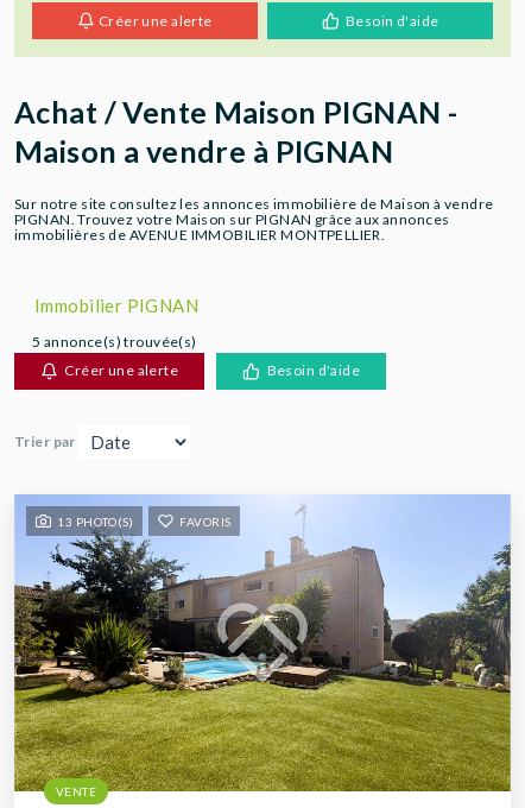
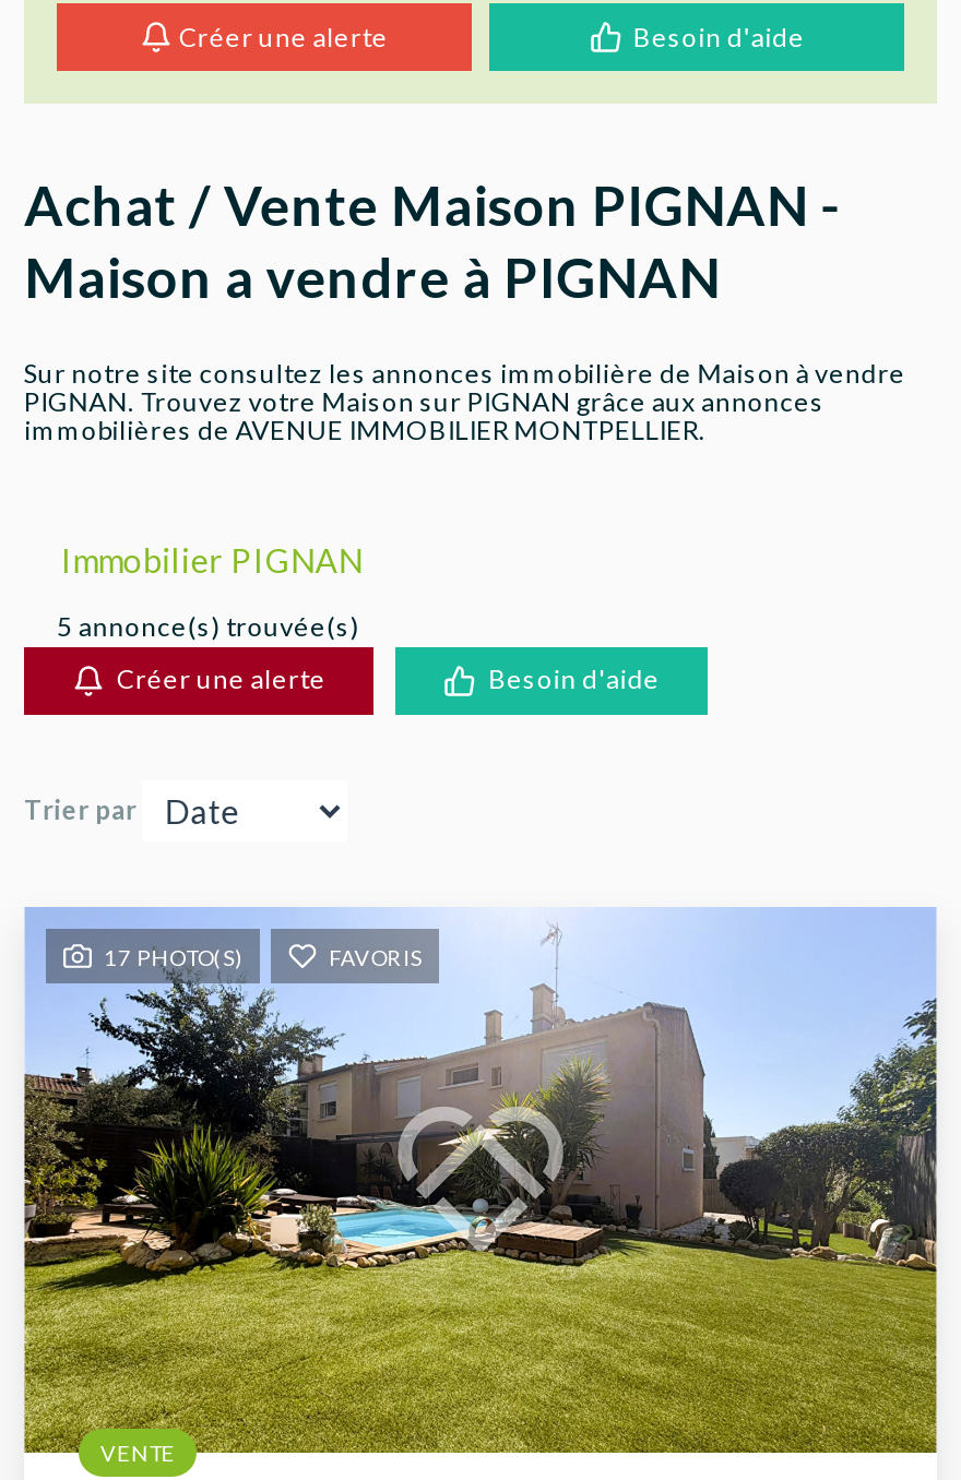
- 13 PHOTO(S)
+ 17 PHOTO(S)
